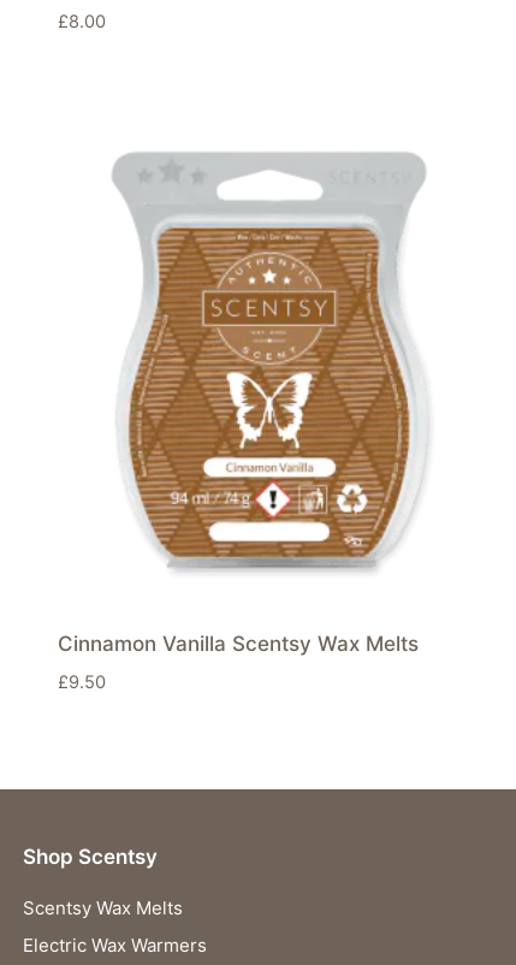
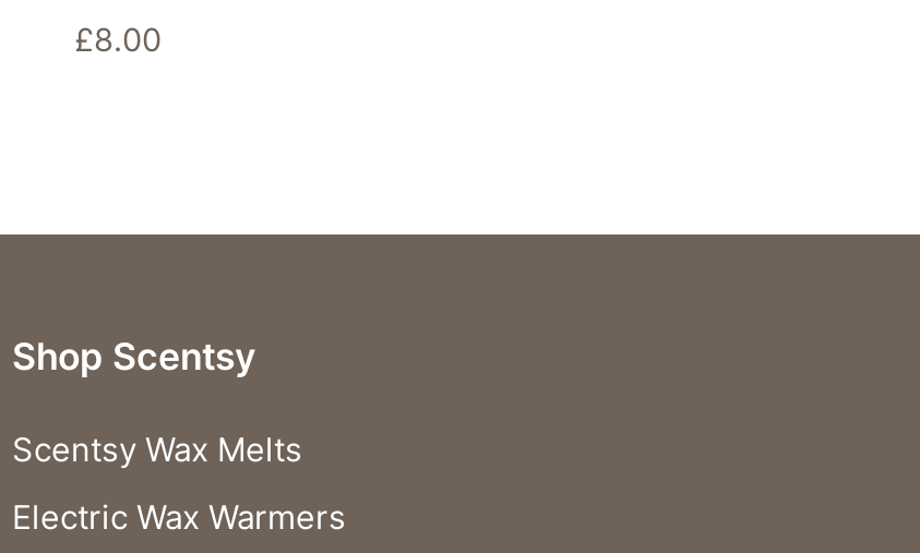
- [image]

- Cinnamon Vanilla Scentsy Wax Melts
- £9.50
